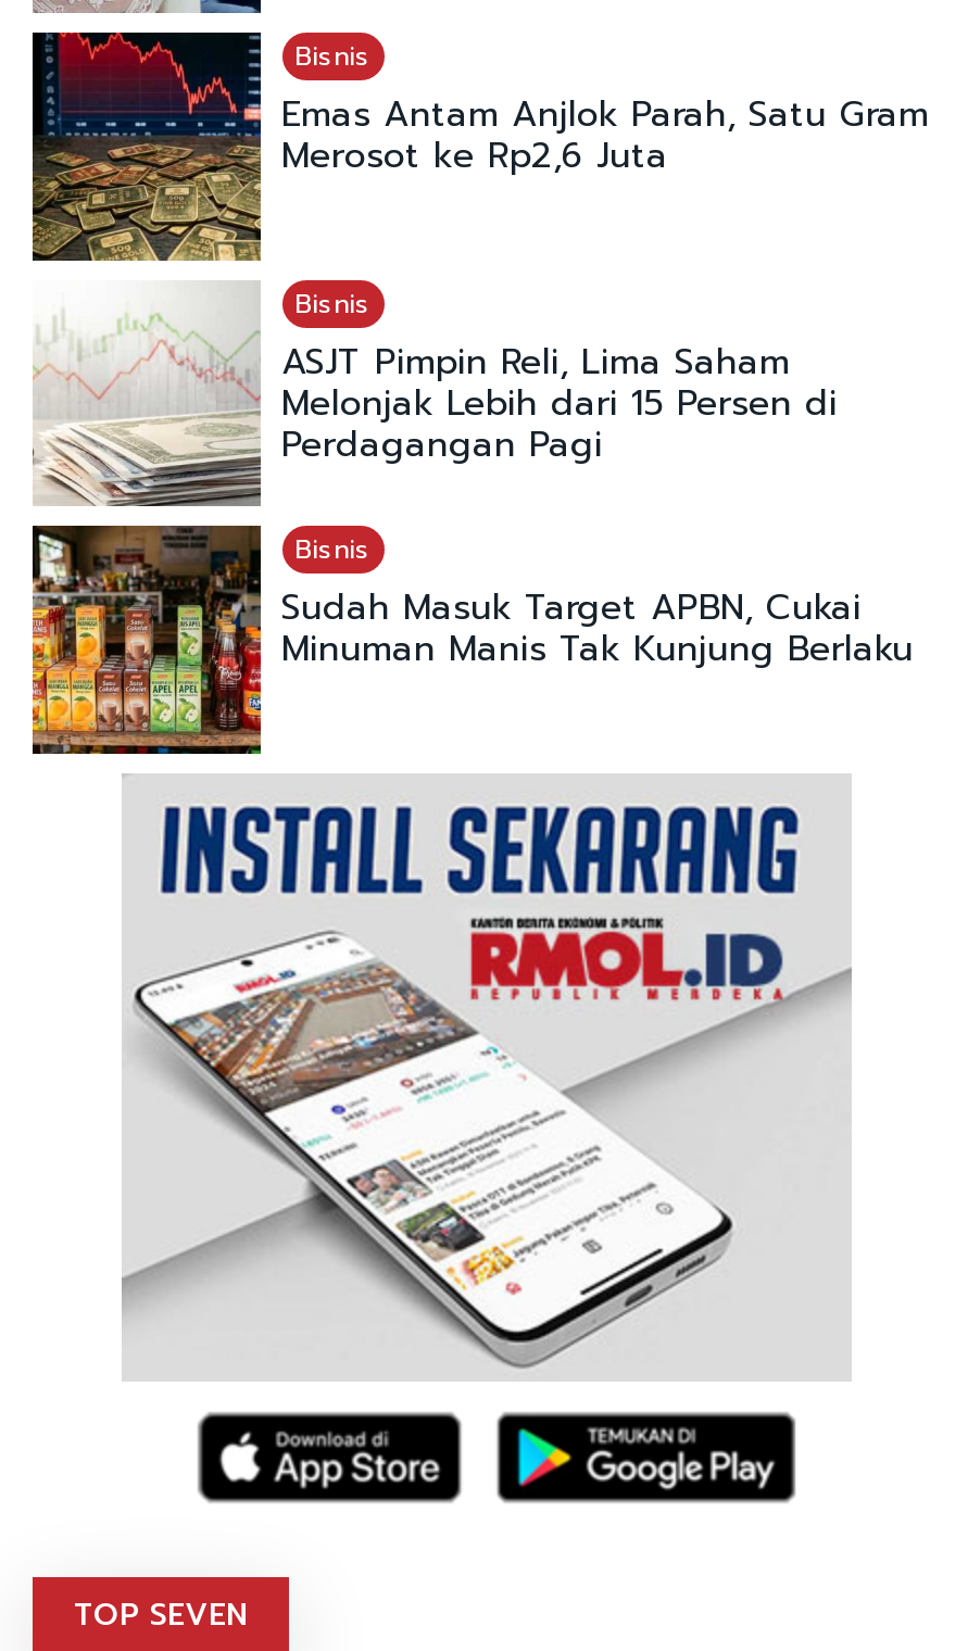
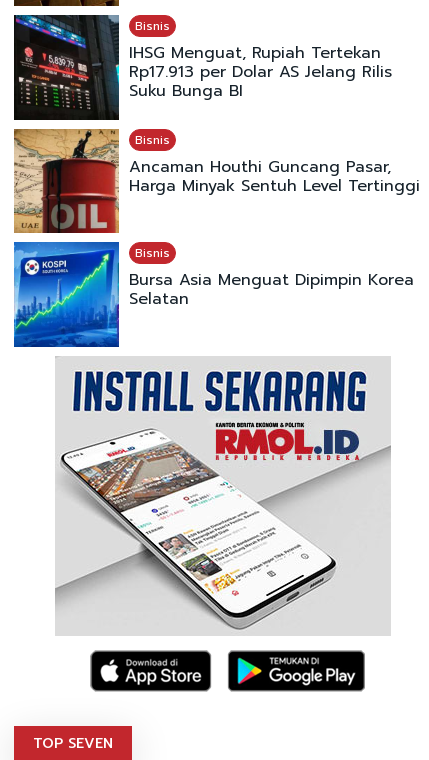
- [image]
- Emas Antam Anjlok Parah, Satu Gram
- Merosot ke Rp2,6 Juta
+ [image]
+ IHSG Menguat, Rupiah Tertekan
+ Rp17.913 per Dolar AS Jelang Rilis
+ Suku Bunga BI

- [image]
- ASJT Pimpin Reli, Lima Saham
- Melonjak Lebih dari 15 Persen di
- Perdagangan Pagi
+ [image]
+ Ancaman Houthi Guncang Pasar,
+ Harga Minyak Sentuh Level Tertinggi

- [image]
- Sudah Masuk Target APBN, Cukai
- Minuman Manis Tak Kunjung Berlaku
+ [image]
+ Bursa Asia Menguat Dipimpin Korea
+ Selatan
